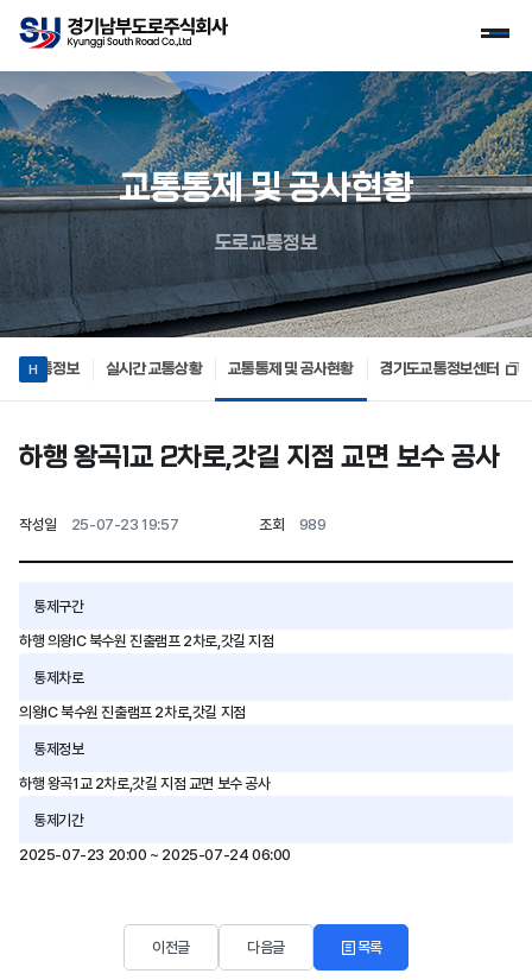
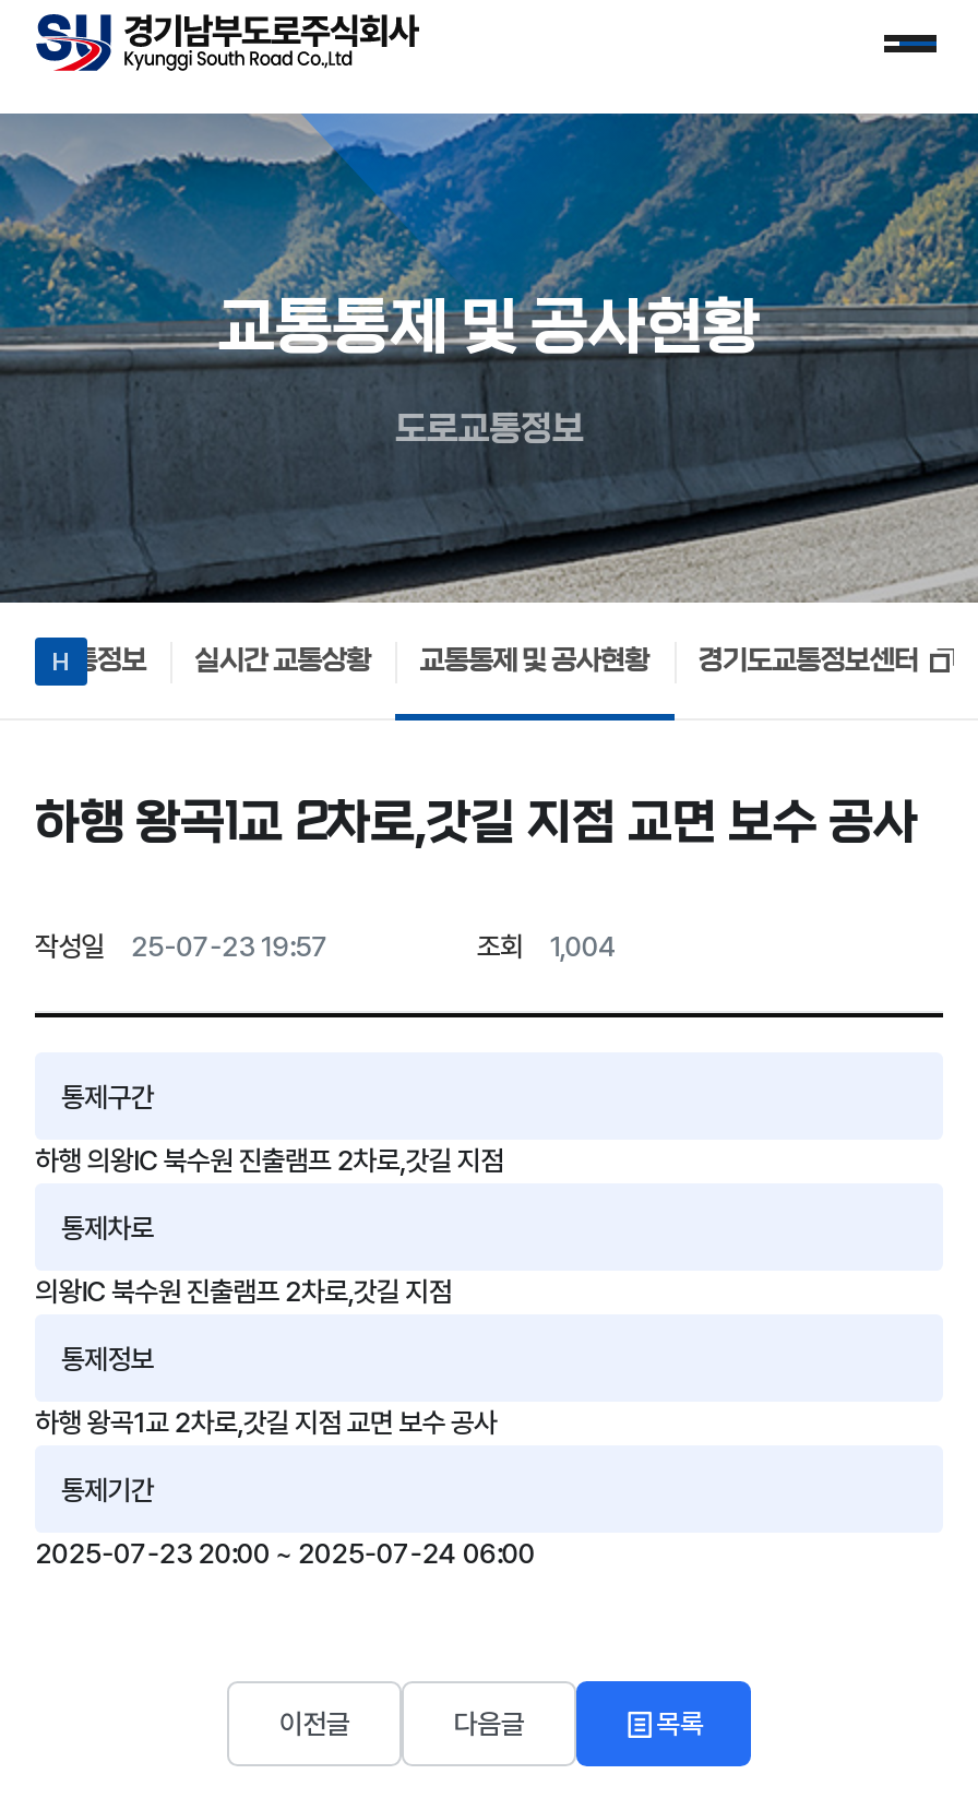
- 조회 989
+ 조회 1,004
